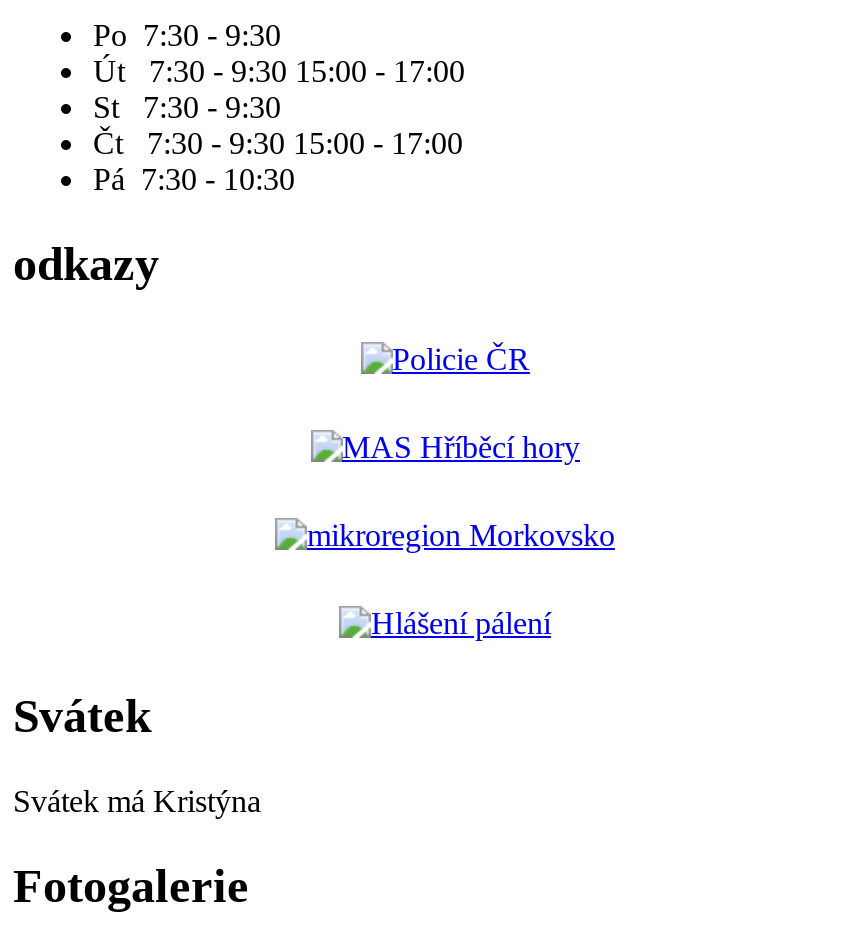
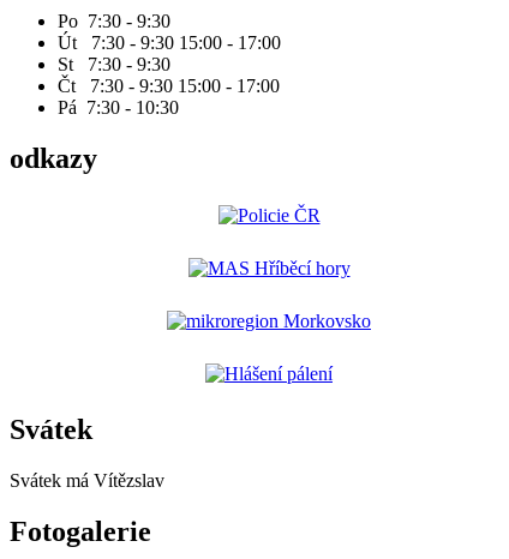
- Svátek má Kristýna
+ Svátek má Vítězslav
